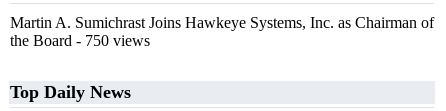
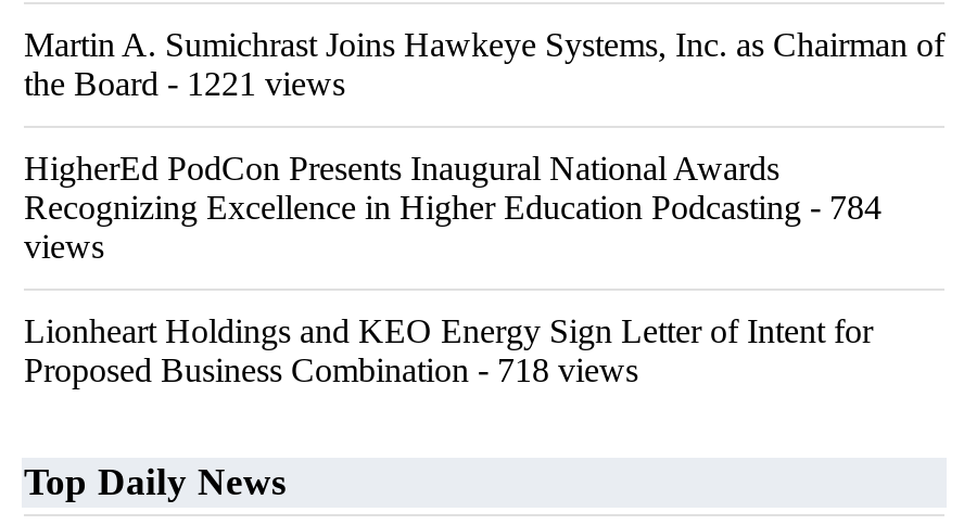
- the Board - 750 views
+ the Board - 1221 views
+ HigherEd PodCon Presents Inaugural National Awards
+ Recognizing Excellence in Higher Education Podcasting - 784
+ views
+ Lionheart Holdings and KEO Energy Sign Letter of Intent for
+ Proposed Business Combination - 718 views
